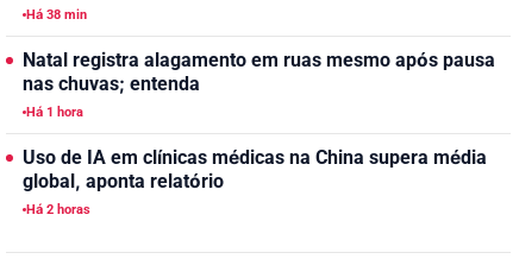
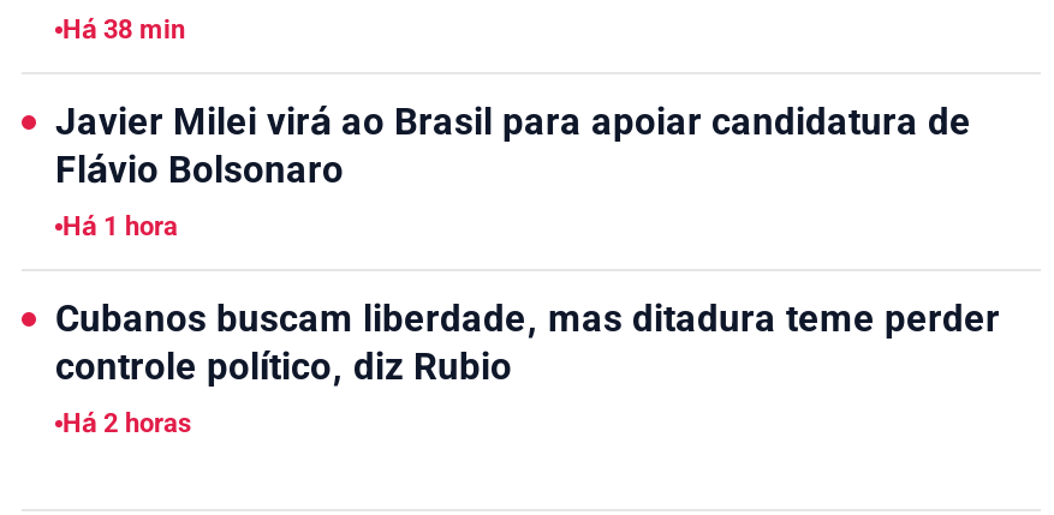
- Natal registra alagamento em ruas mesmo após pausa
- nas chuvas; entenda
+ Javier Milei virá ao Brasil para apoiar candidatura de
+ Flávio Bolsonaro

- Uso de IA em clínicas médicas na China supera média
- global, aponta relatório
+ Cubanos buscam liberdade, mas ditadura teme perder
+ controle político, diz Rubio
